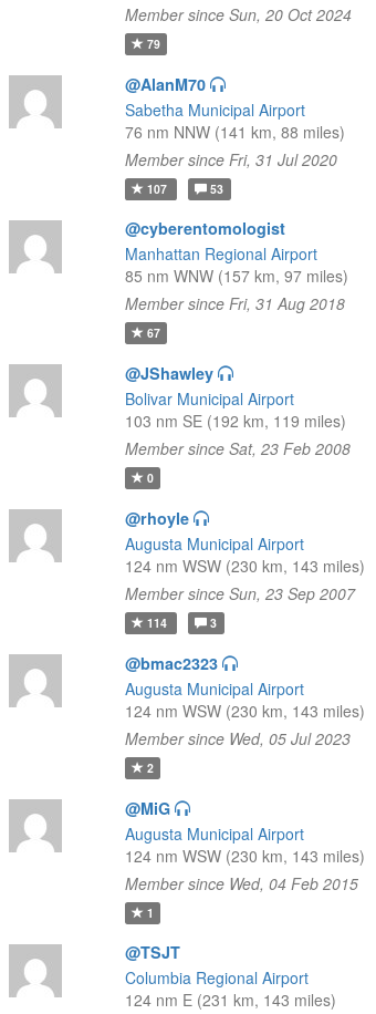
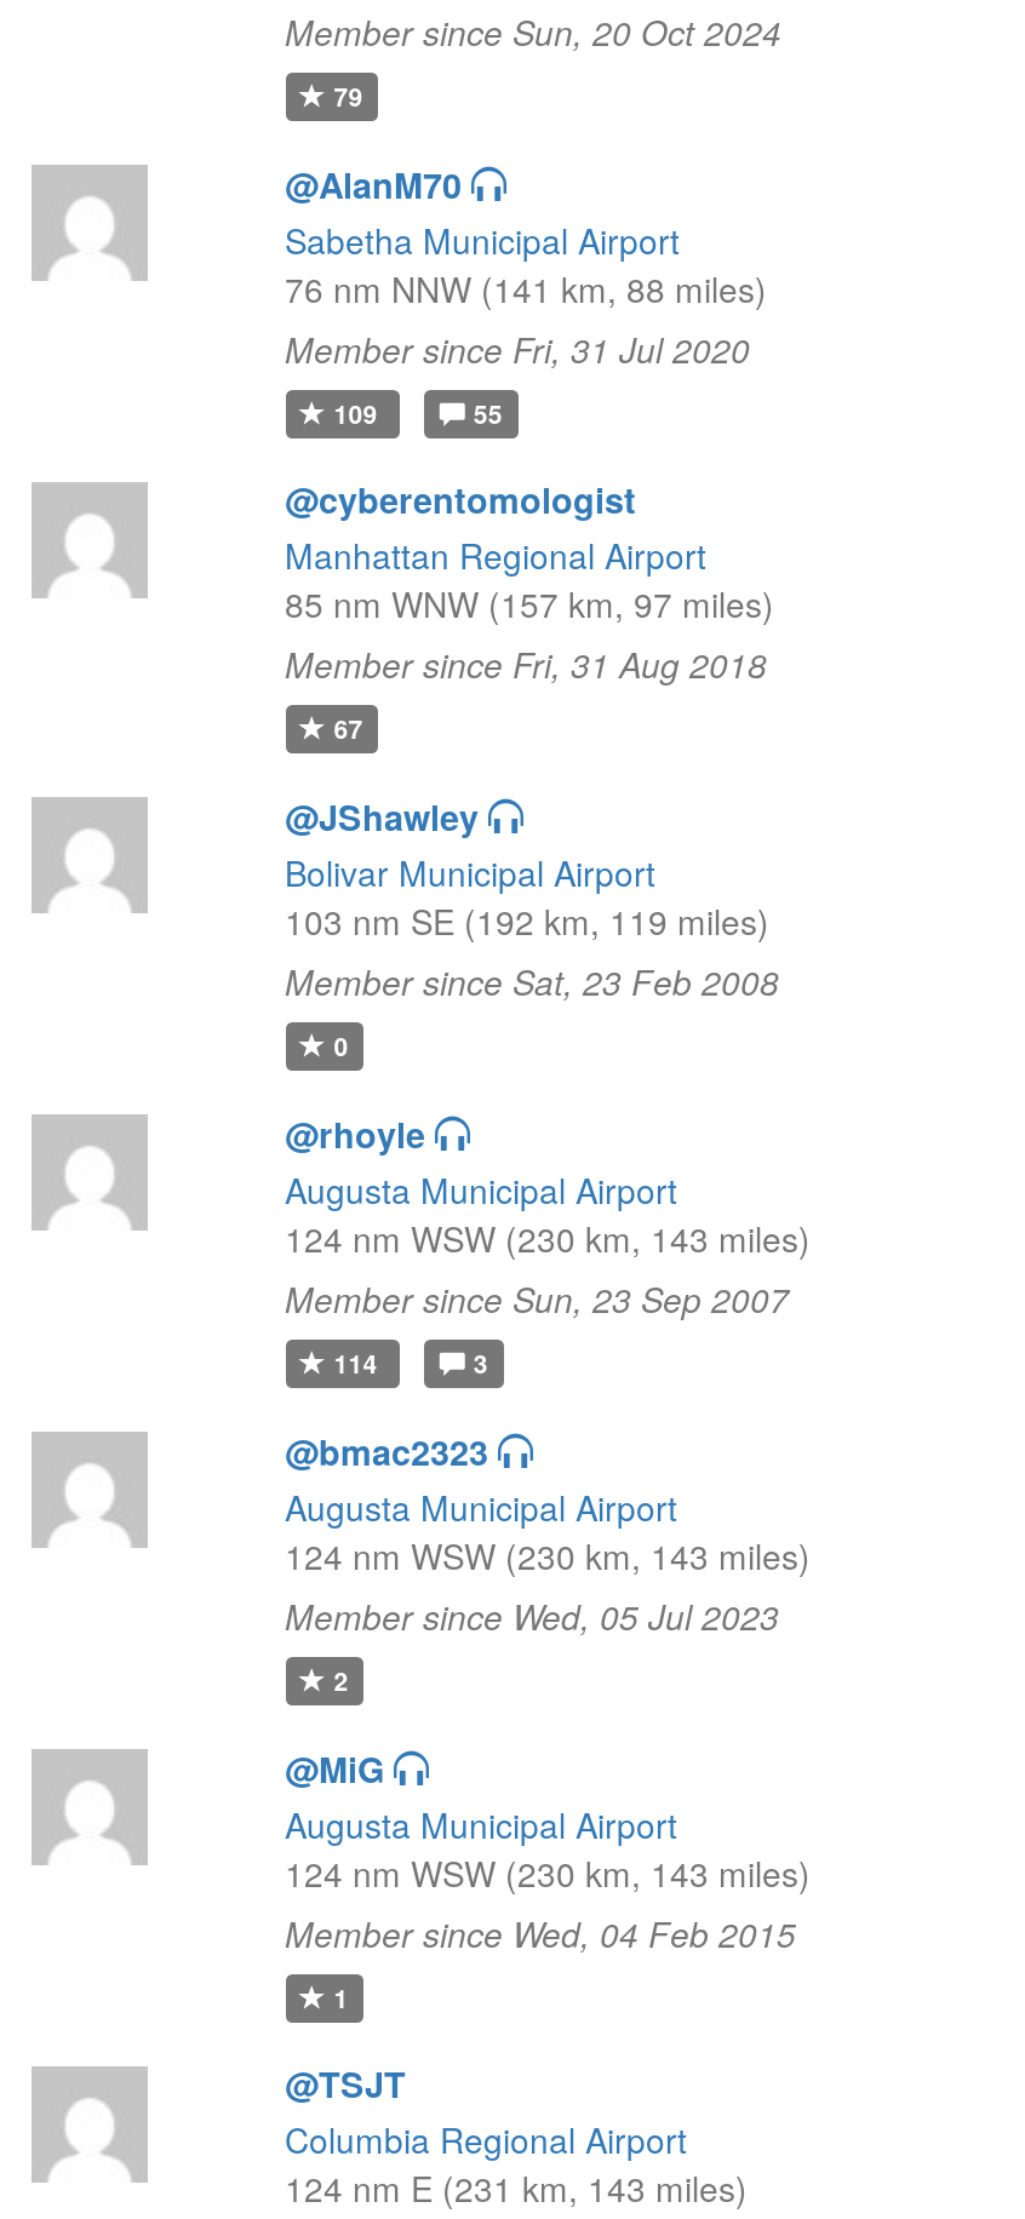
- 107
+ 109

- 53
+ 55
